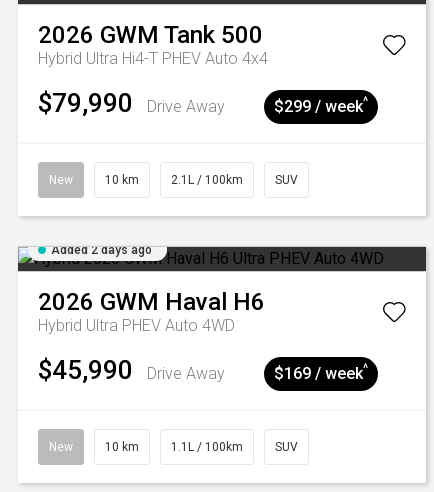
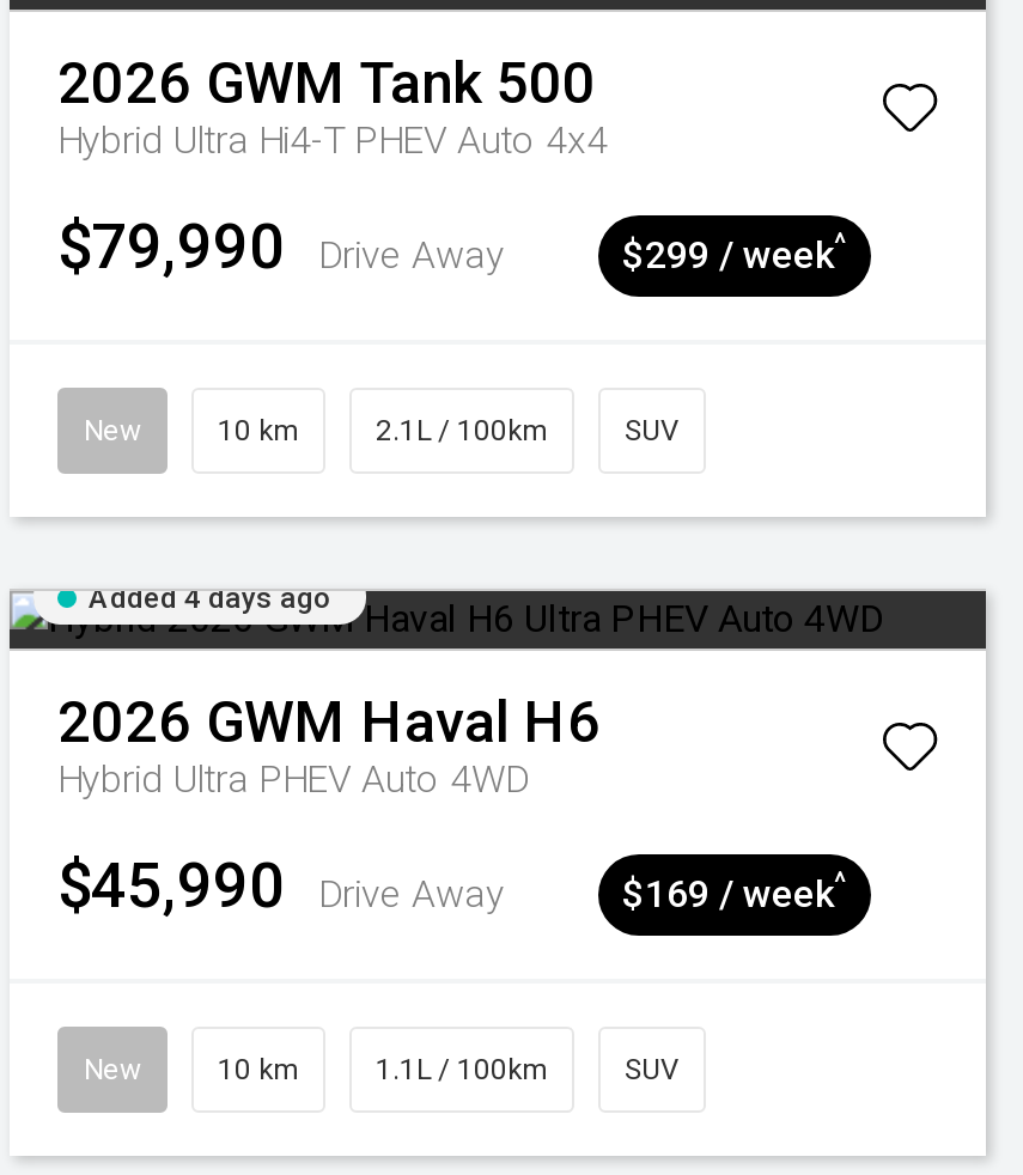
- Added 2 days ago
+ Added 4 days ago
